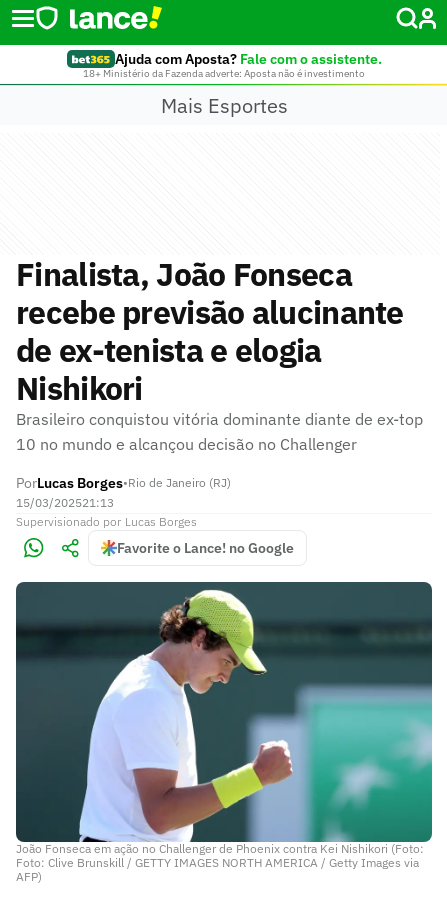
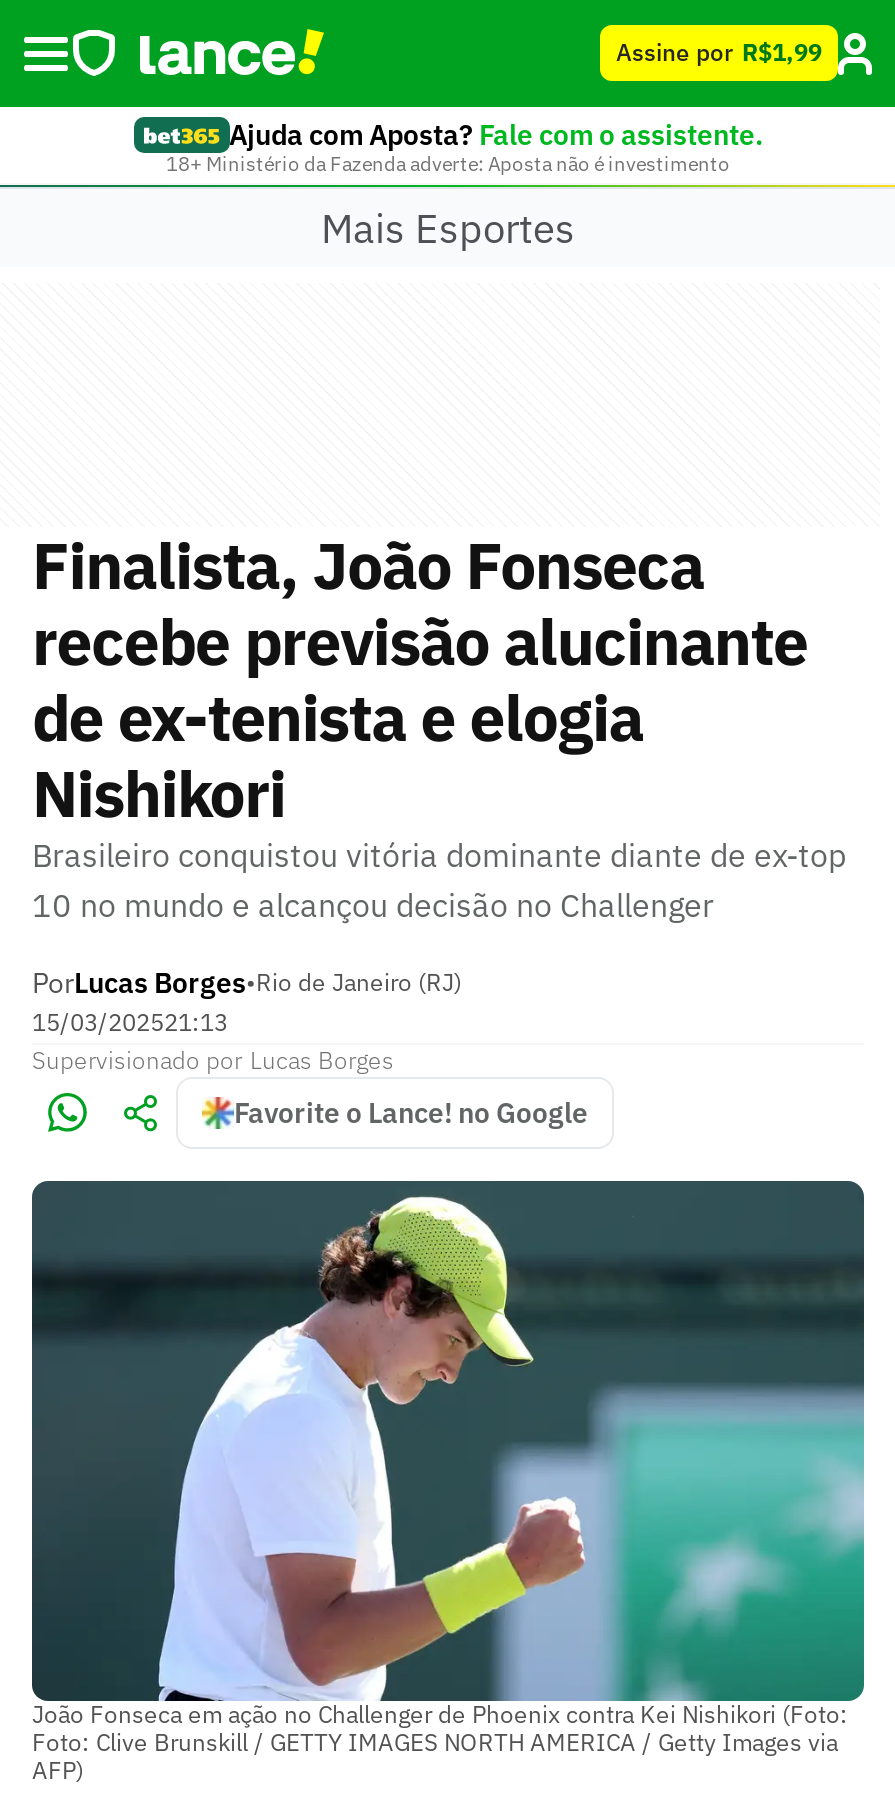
+ Assine por R$1,99
